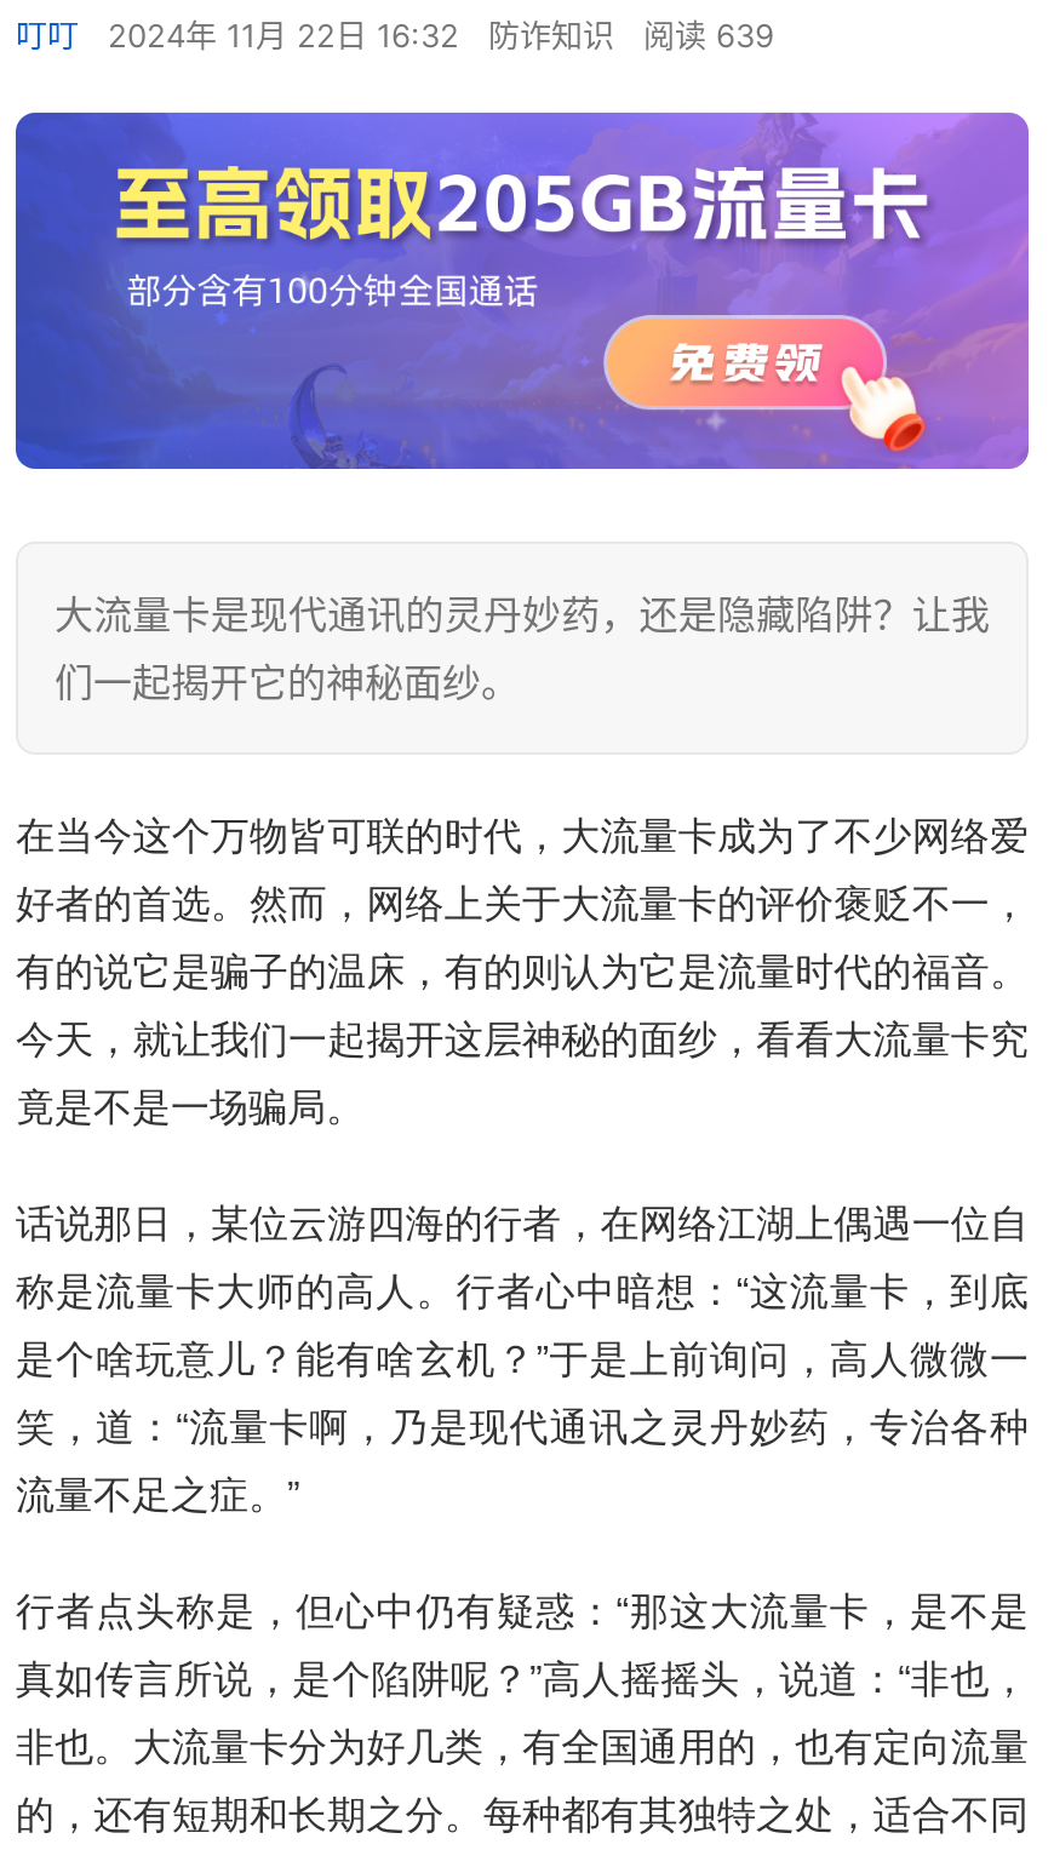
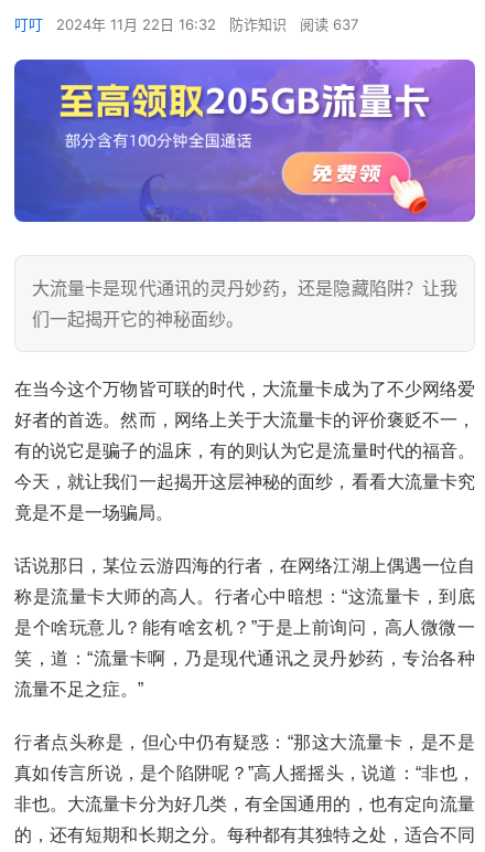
- 叮叮 2024年 11月 22日 16:32 防诈知识 阅读 639
+ 叮叮 2024年 11月 22日 16:32 防诈知识 阅读 637
